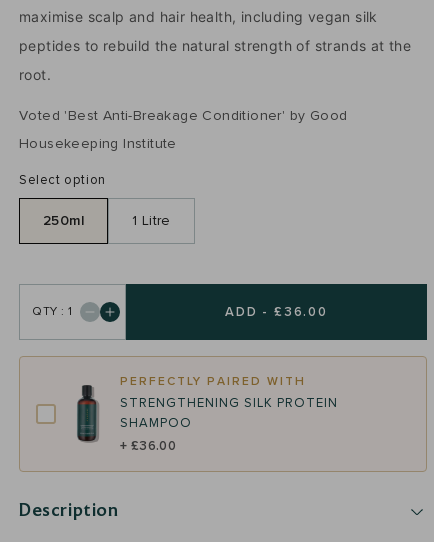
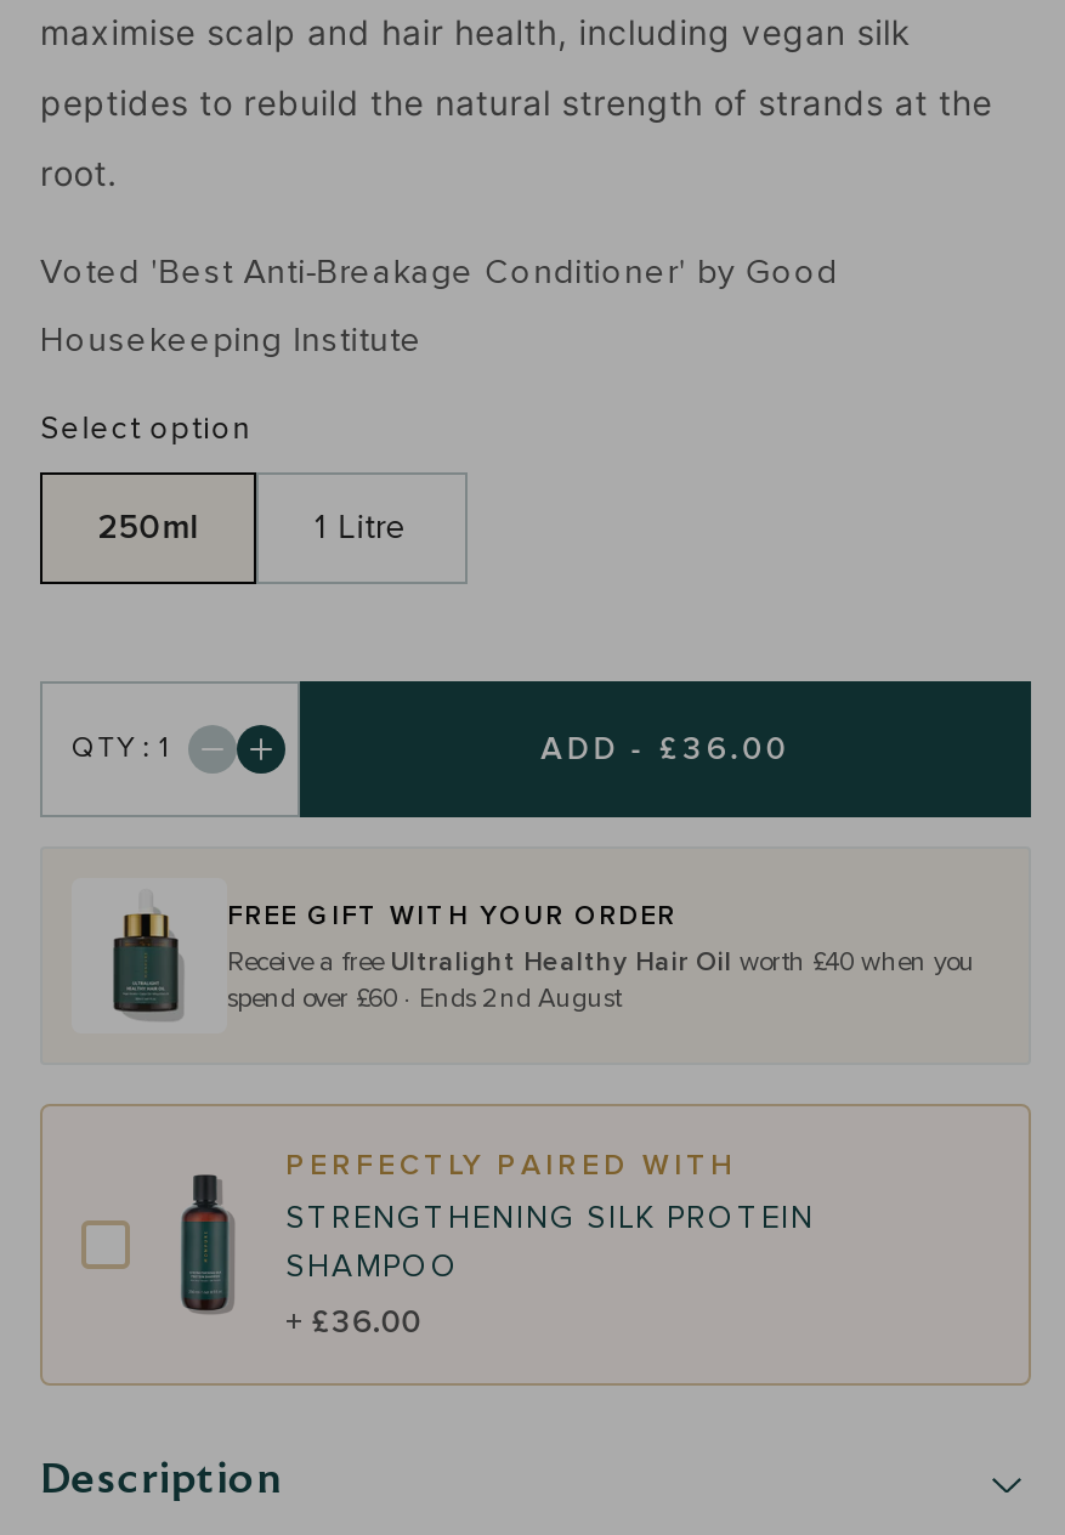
+ [image]
+ FREE GIFT WITH YOUR ORDER
+ Receive a free Ultralight Healthy Hair Oil worth £40 when you
+ spend over £60 · Ends 2nd August
